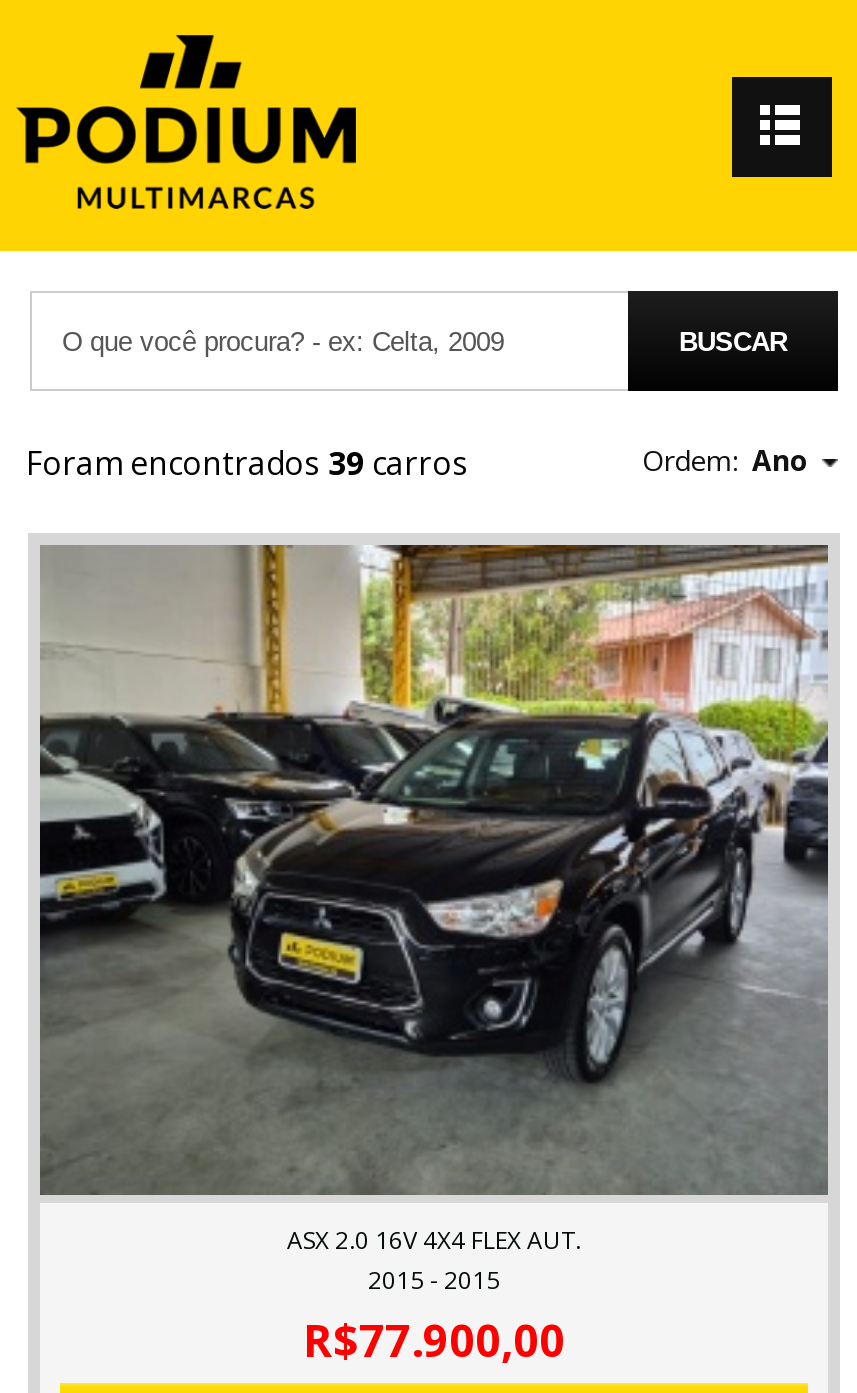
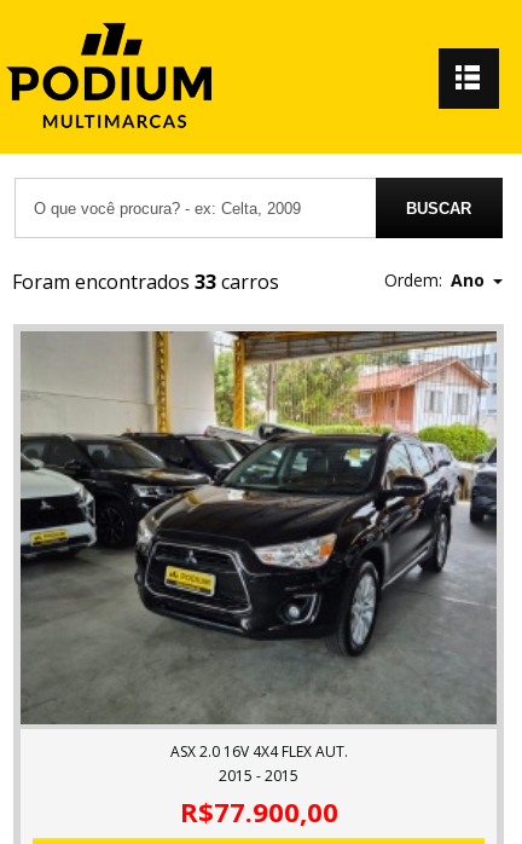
- Foram encontrados 39 carros
+ Foram encontrados 33 carros
